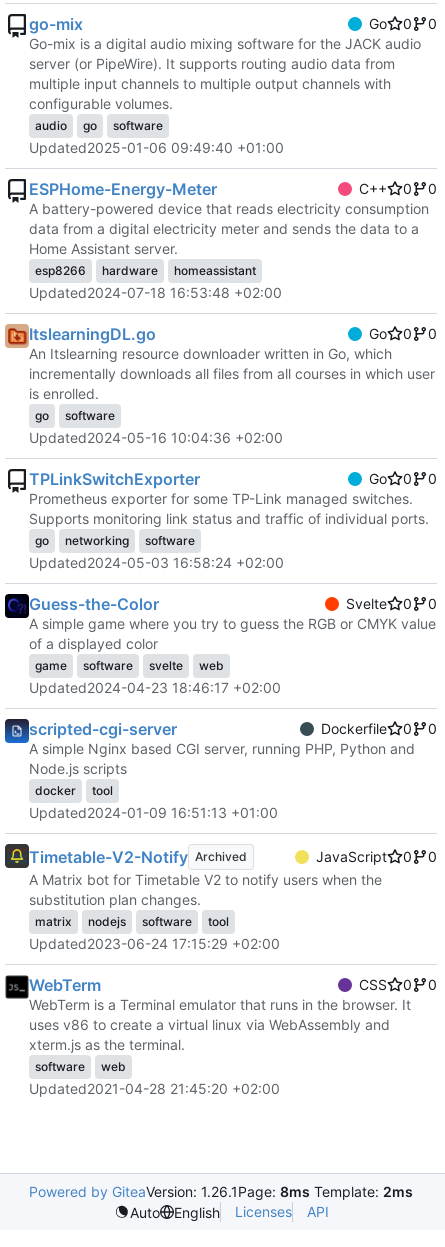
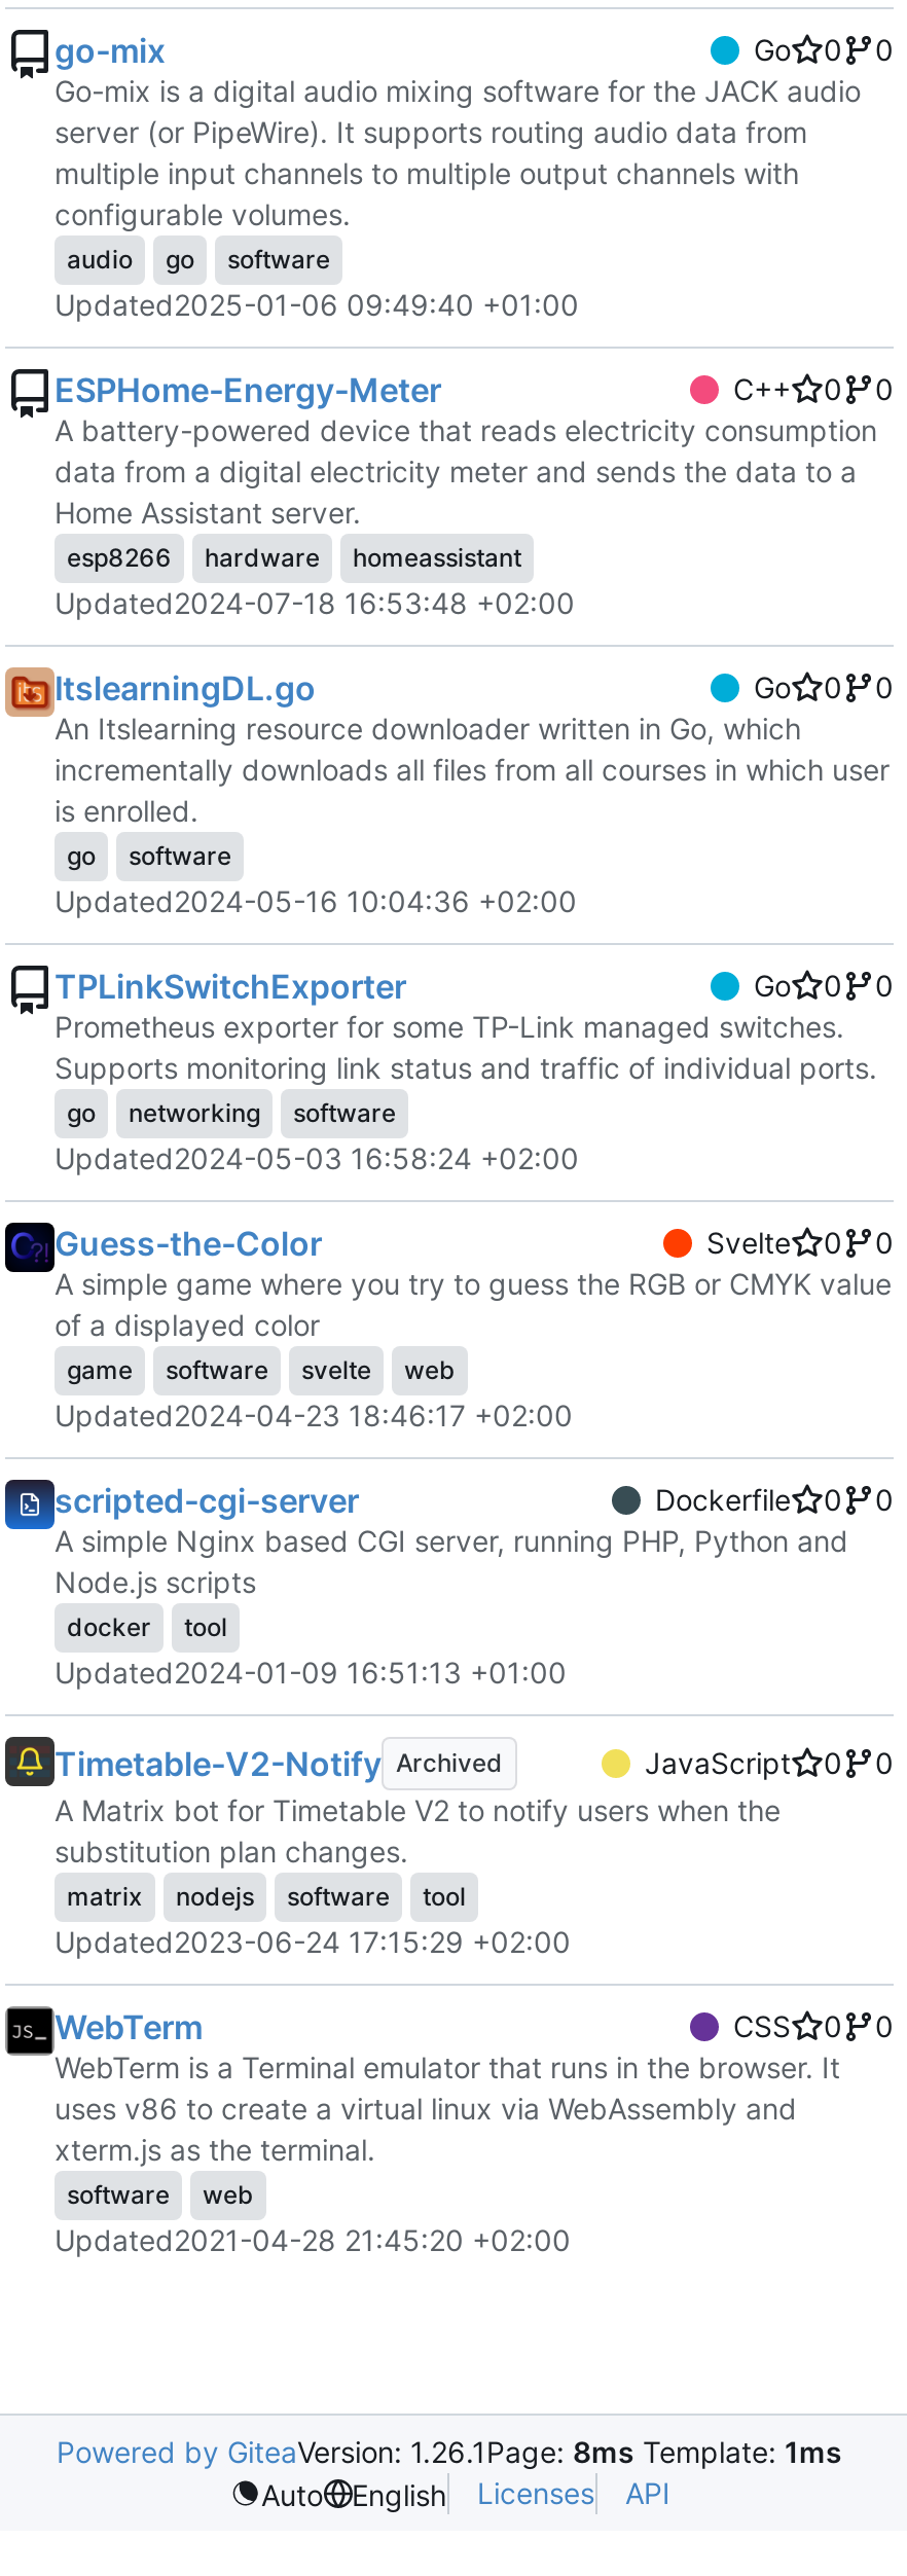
- Powered by GiteaVersion: 1.26.1 Page: 8ms Template: 2ms
+ Powered by GiteaVersion: 1.26.1 Page: 8ms Template: 1ms
